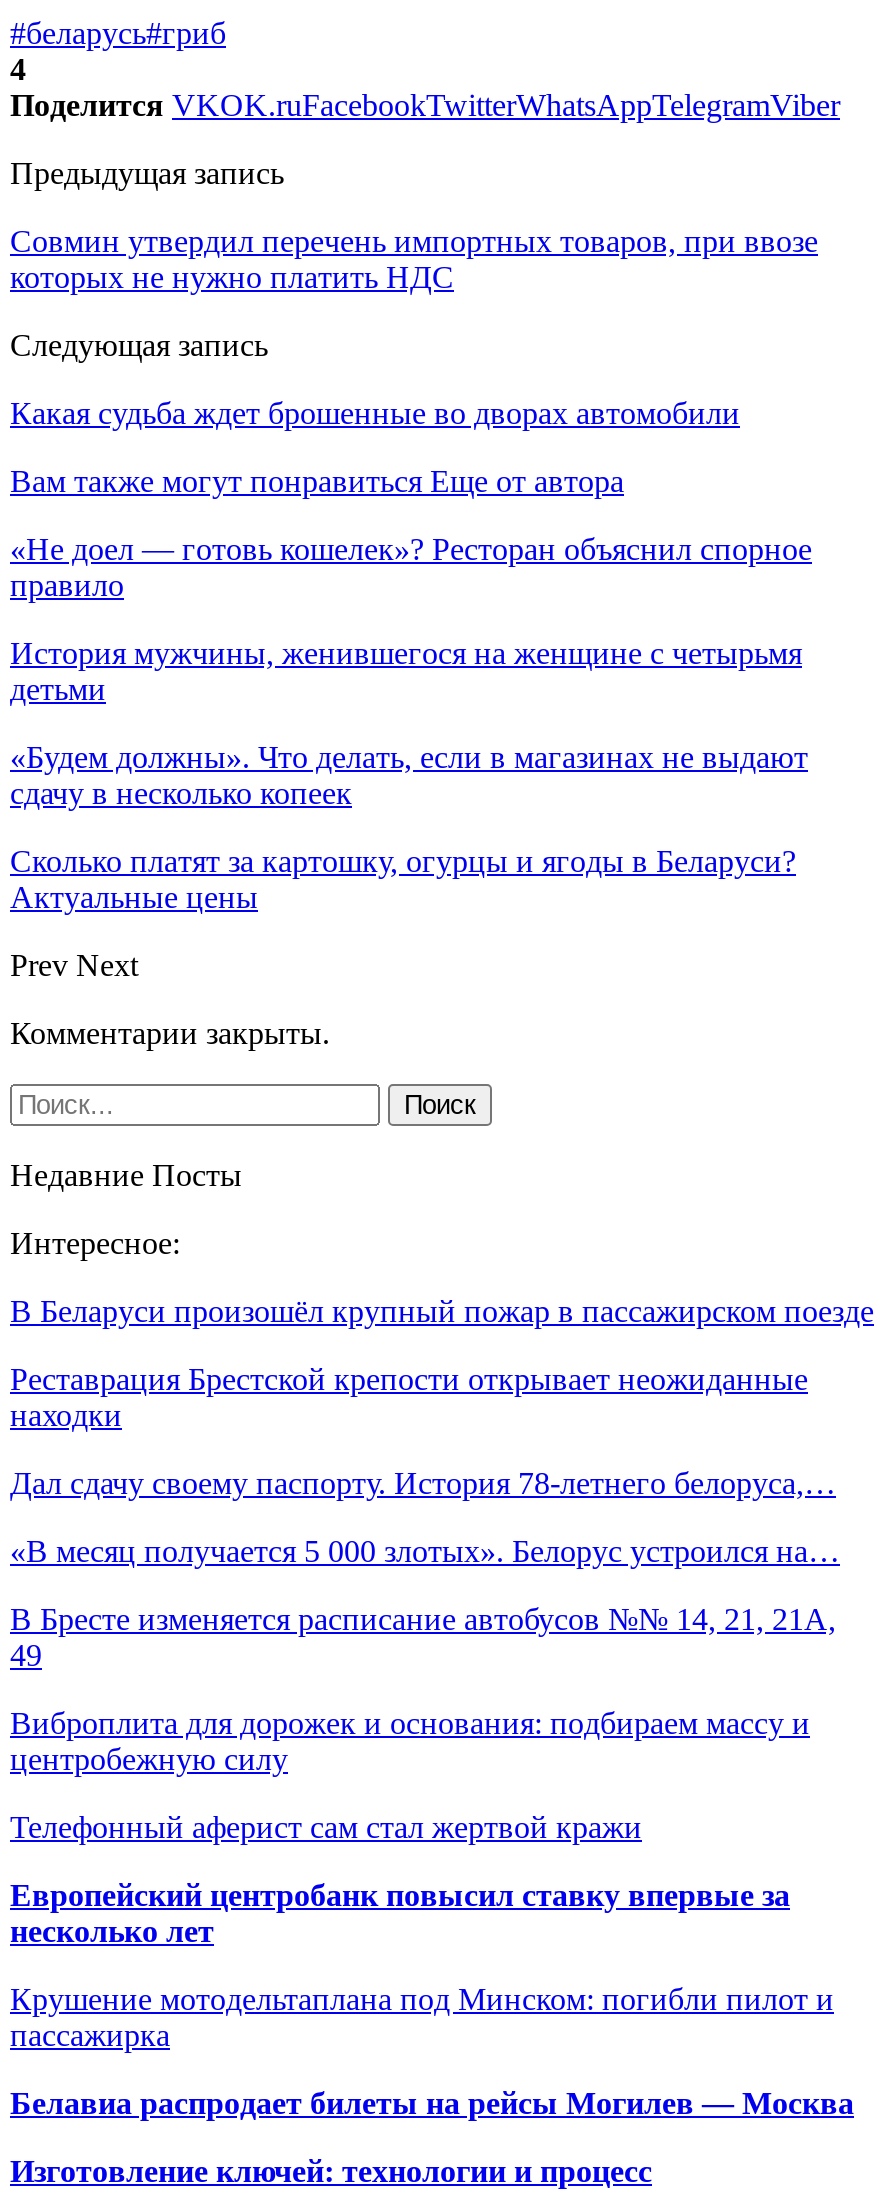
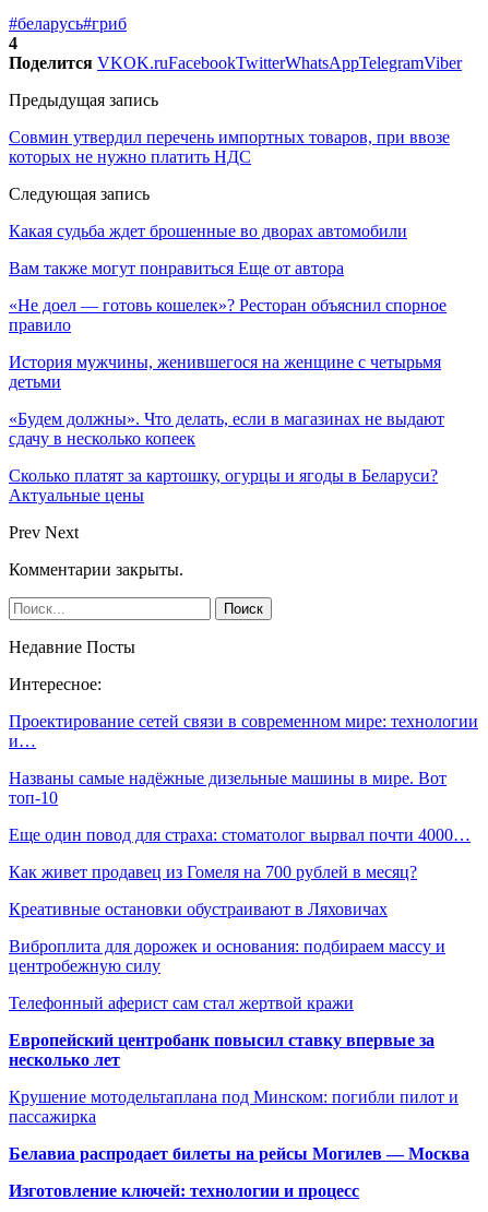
- В Беларуси произошёл крупный пожар в пассажирском поезде
+ Проектирование сетей связи в современном мире: технологии
+ и…

- Реставрация Брестской крепости открывает неожиданные
- находки
+ Названы самые надёжные дизельные машины в мире. Вот
+ топ-10

- Дал сдачу своему паспорту. История 78-летнего белоруса,…
+ Еще один повод для страха: стоматолог вырвал почти 4000…

- «В месяц получается 5 000 злотых». Белорус устроился на…
+ Как живет продавец из Гомеля на 700 рублей в месяц?

- В Бресте изменяется расписание автобусов №№ 14, 21, 21А,
- 49
+ Креативные остановки обустраивают в Ляховичах
